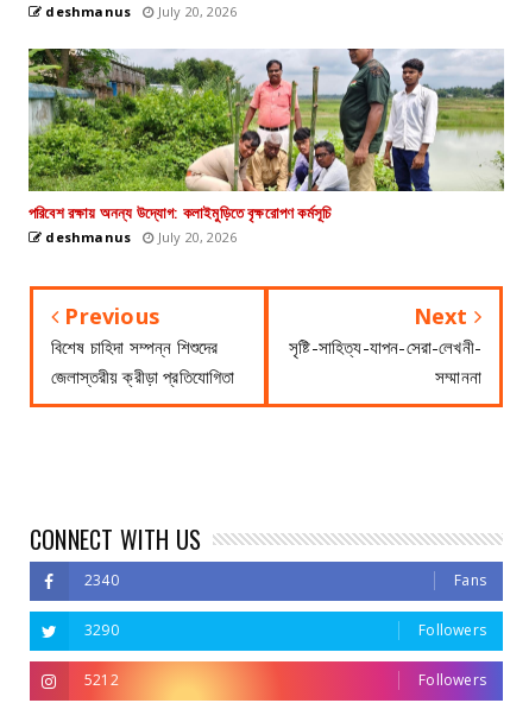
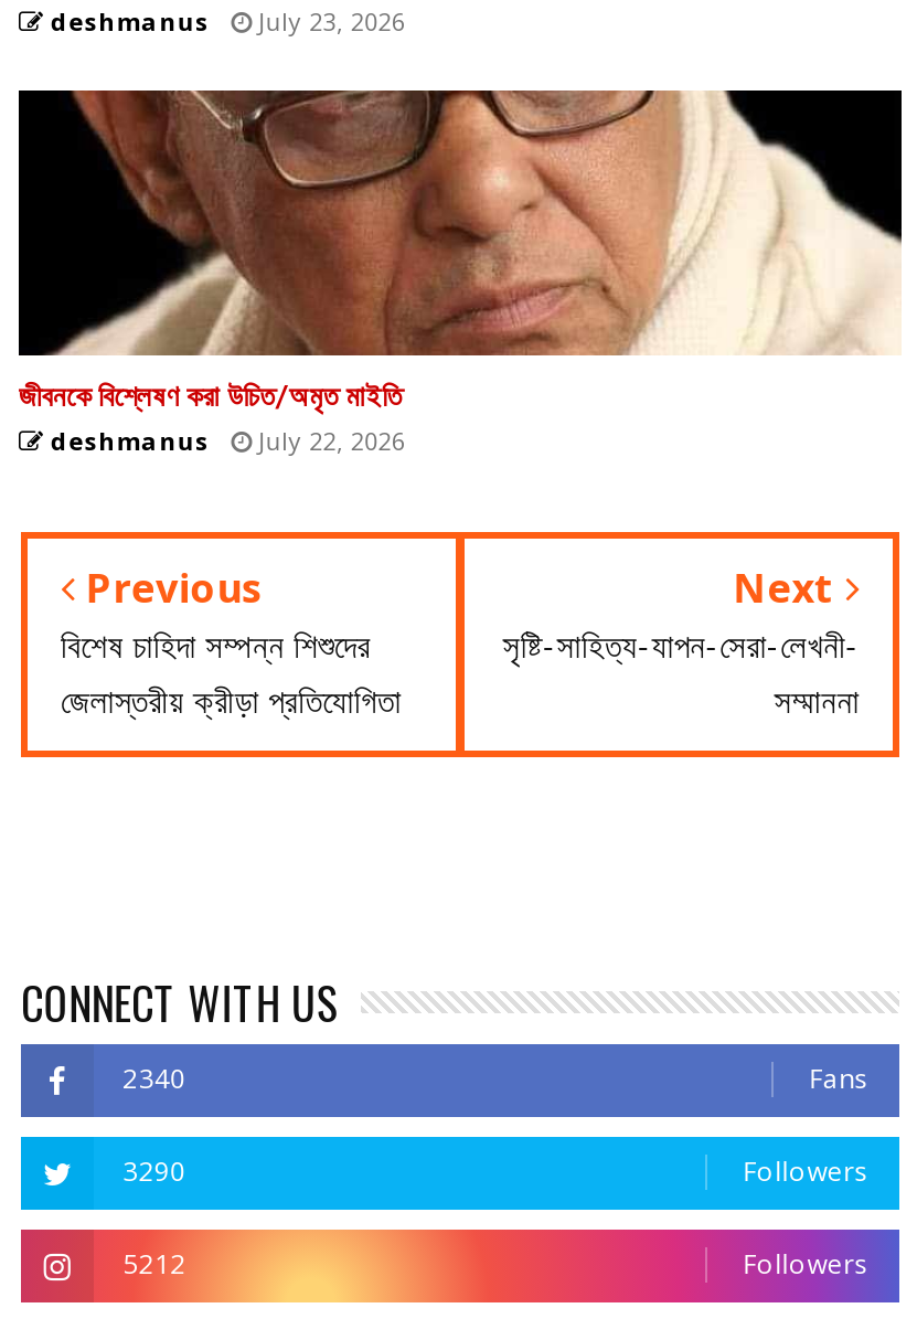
- deshmanus July 20, 2026
+ deshmanus July 23, 2026

- [image]
- পরিবেশ রক্ষায় অনন্য উদ্যোগ: কলাইমুড়িতে বৃক্ষরোপণ কর্মসূচি
+ [image]
+ জীবনকে বিশ্লেষণ করা উচিত/অমৃত মাইতি

- deshmanus July 20, 2026
+ deshmanus July 22, 2026
